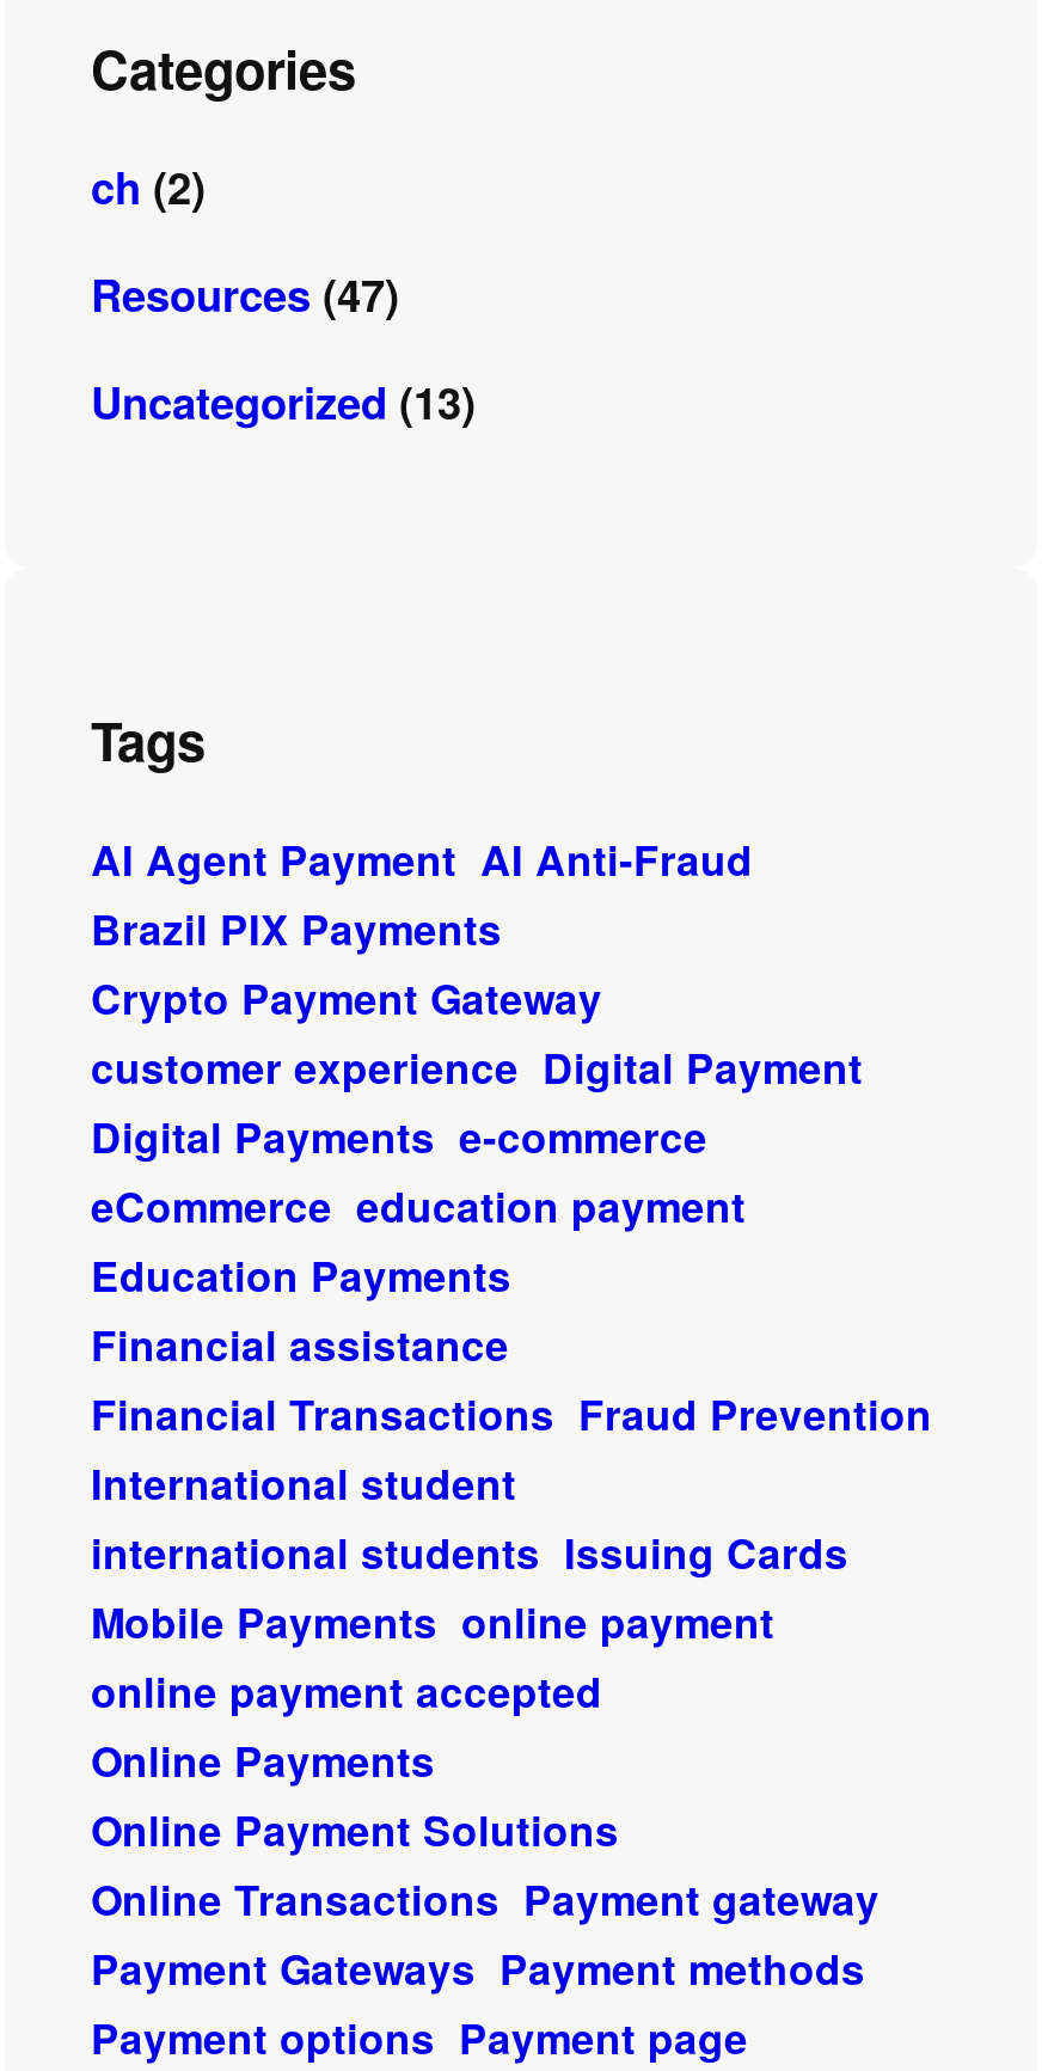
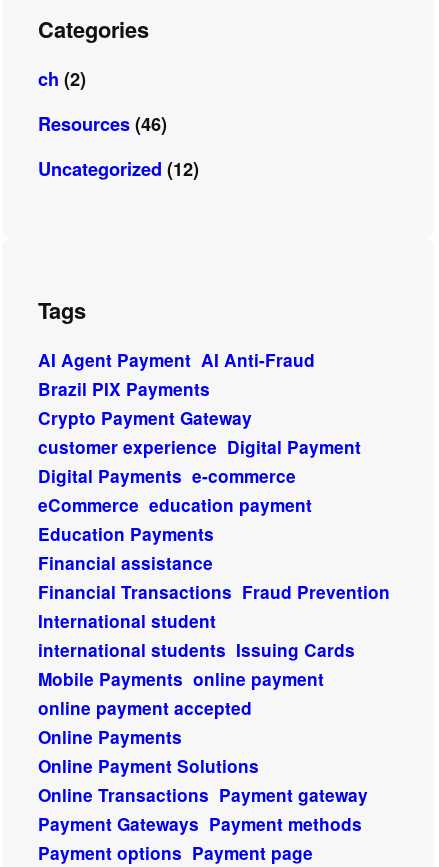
- Resources (47)
+ Resources (46)

- Uncategorized (13)
+ Uncategorized (12)
